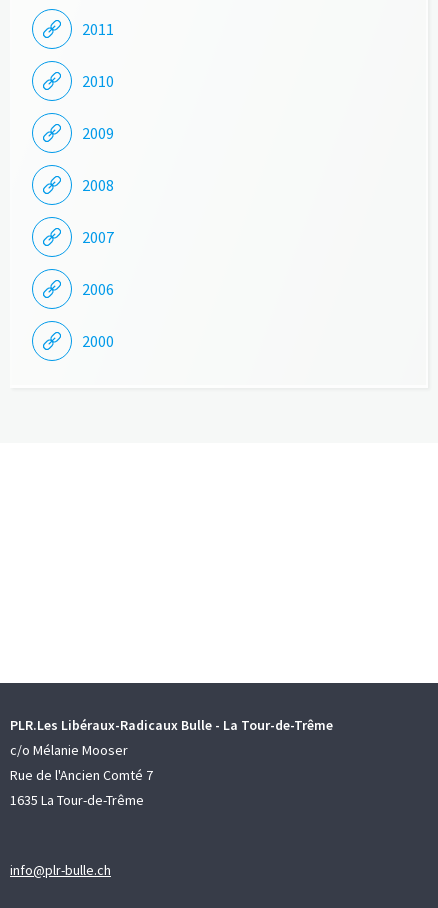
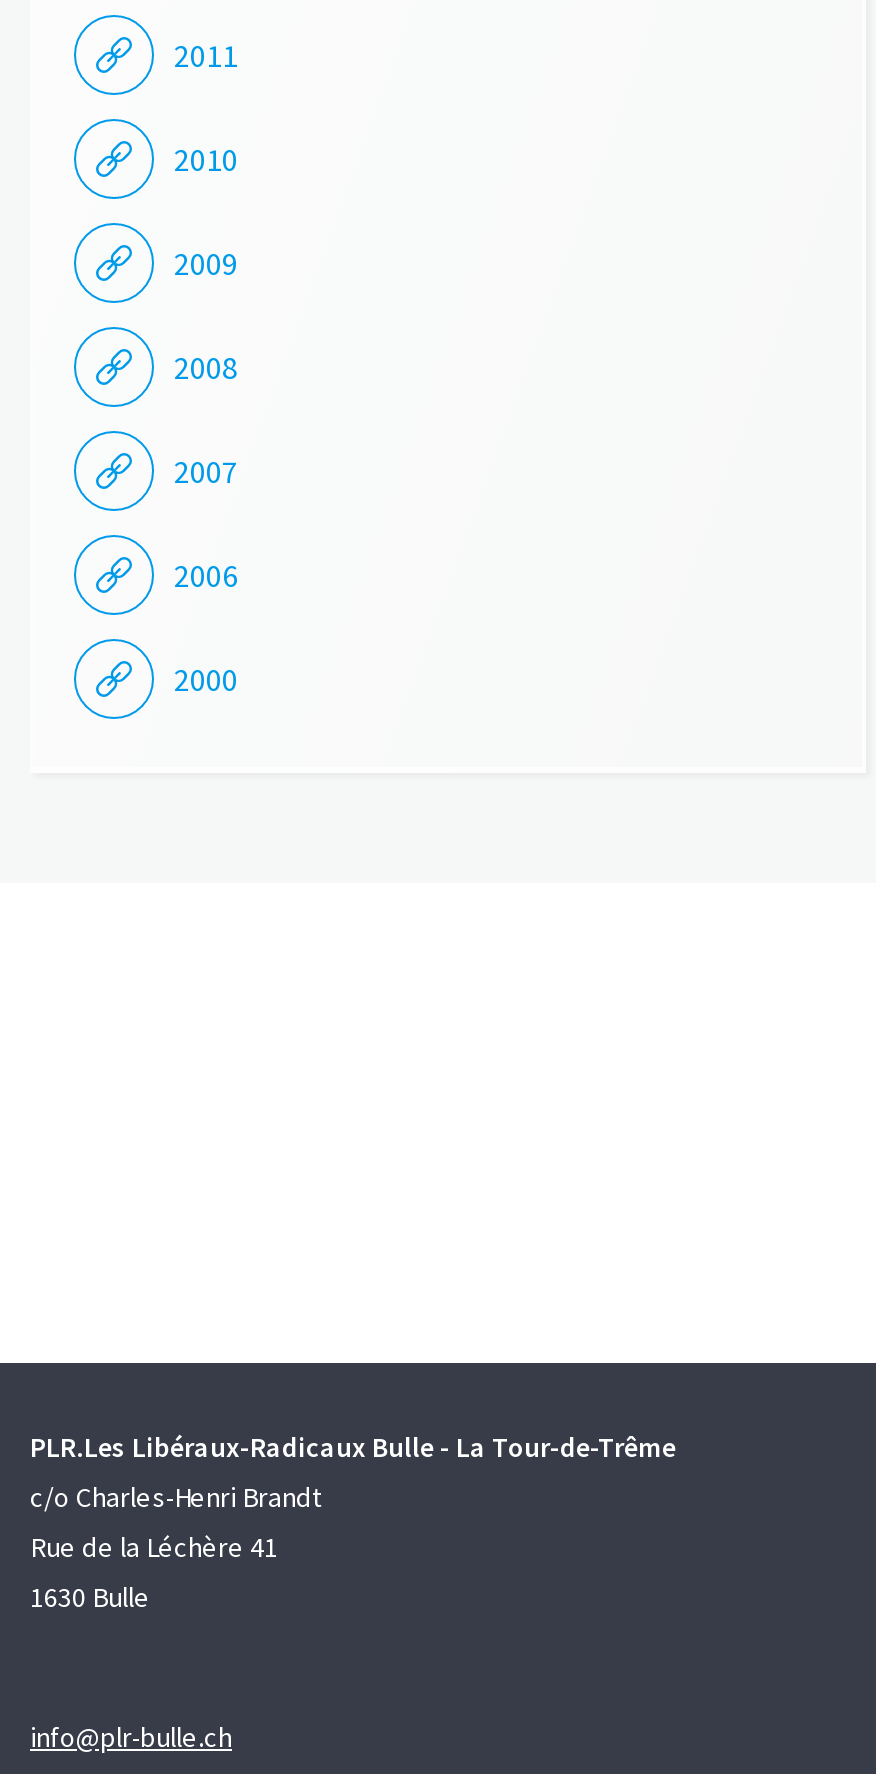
- c/o Mélanie Mooser
- Rue de l'Ancien Comté 7
- 1635 La Tour-de-Trême
+ c/o Charles-Henri Brandt
+ Rue de la Léchère 41
+ 1630 Bulle
